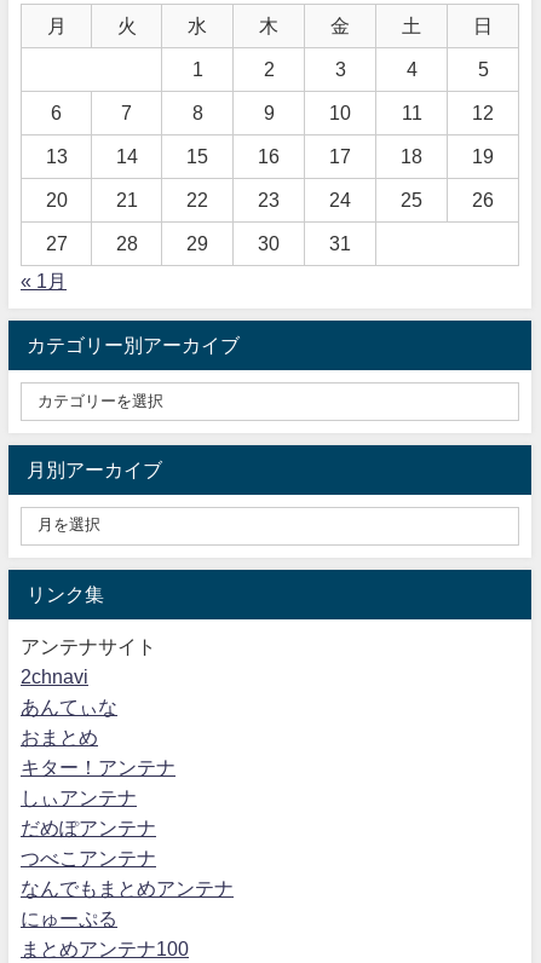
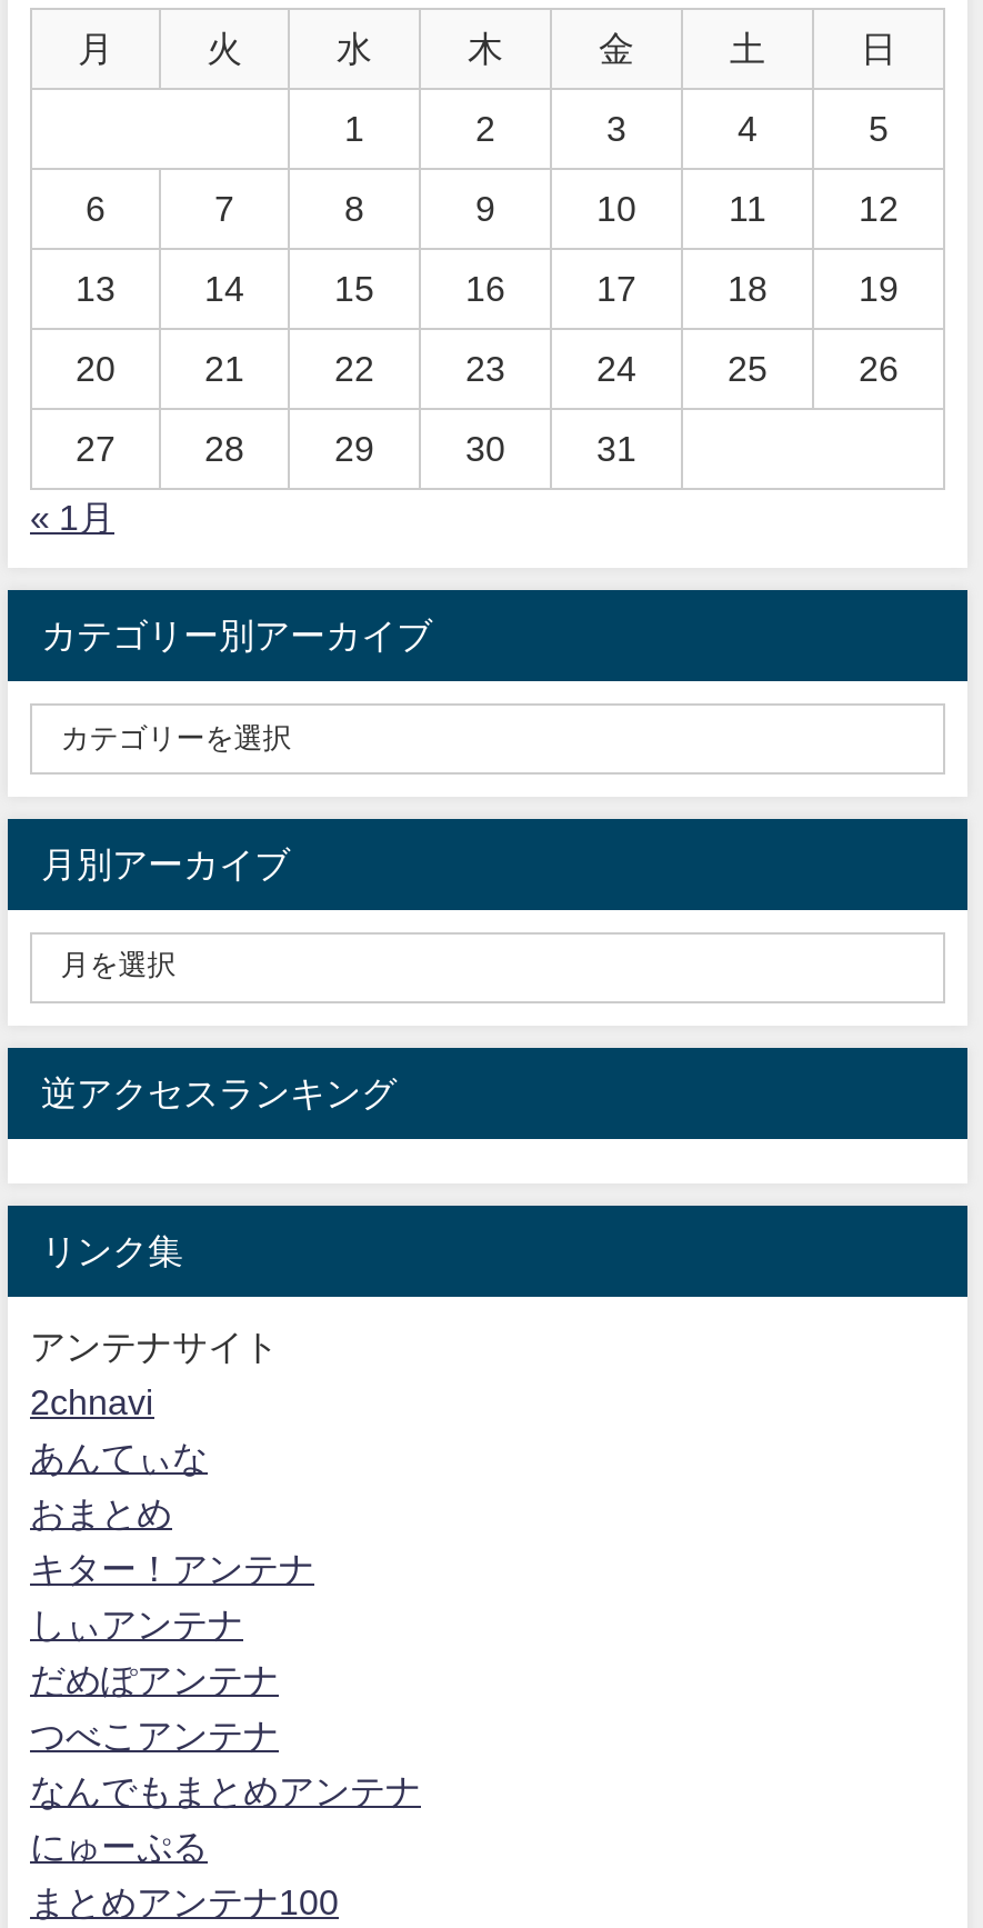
+ 逆アクセスランキング
